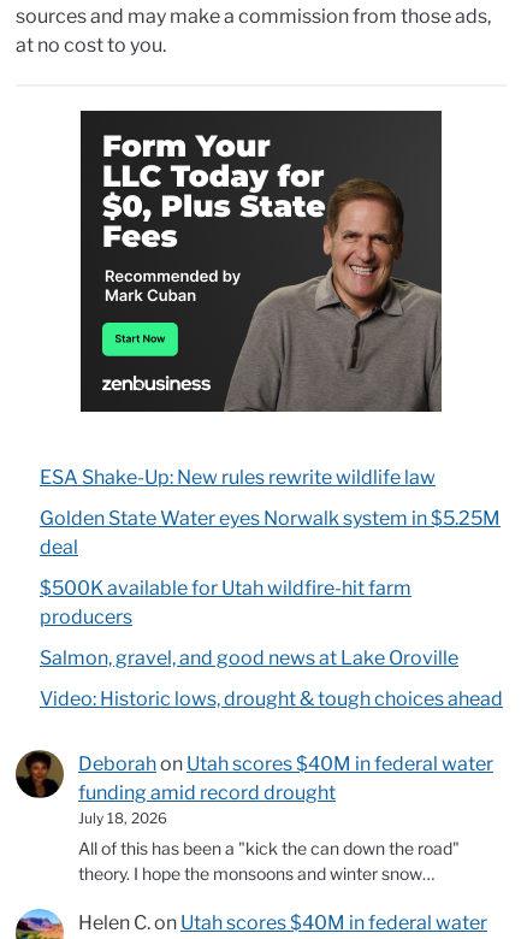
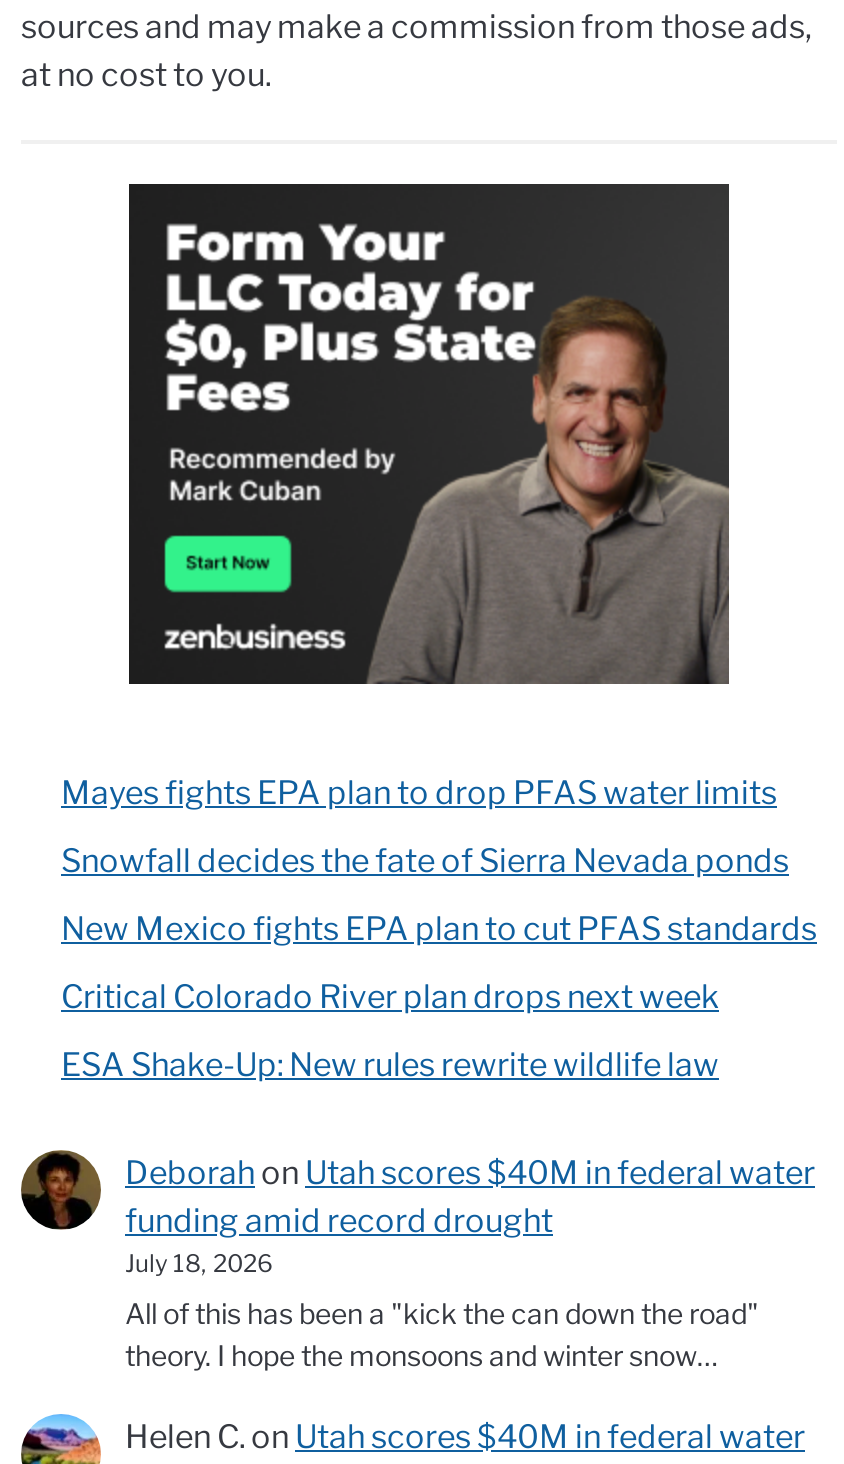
+ Mayes fights EPA plan to drop PFAS water limits
+ Snowfall decides the fate of Sierra Nevada ponds
+ New Mexico fights EPA plan to cut PFAS standards
+ Critical Colorado River plan drops next week

moved down: ESA Shake-Up: New rules rewrite wildlife law

- Golden State Water eyes Norwalk system in $5.25M
- deal
- $500K available for Utah wildfire-hit farm
- producers
- Salmon, gravel, and good news at Lake Oroville
- Video: Historic lows, drought & tough choices ahead
